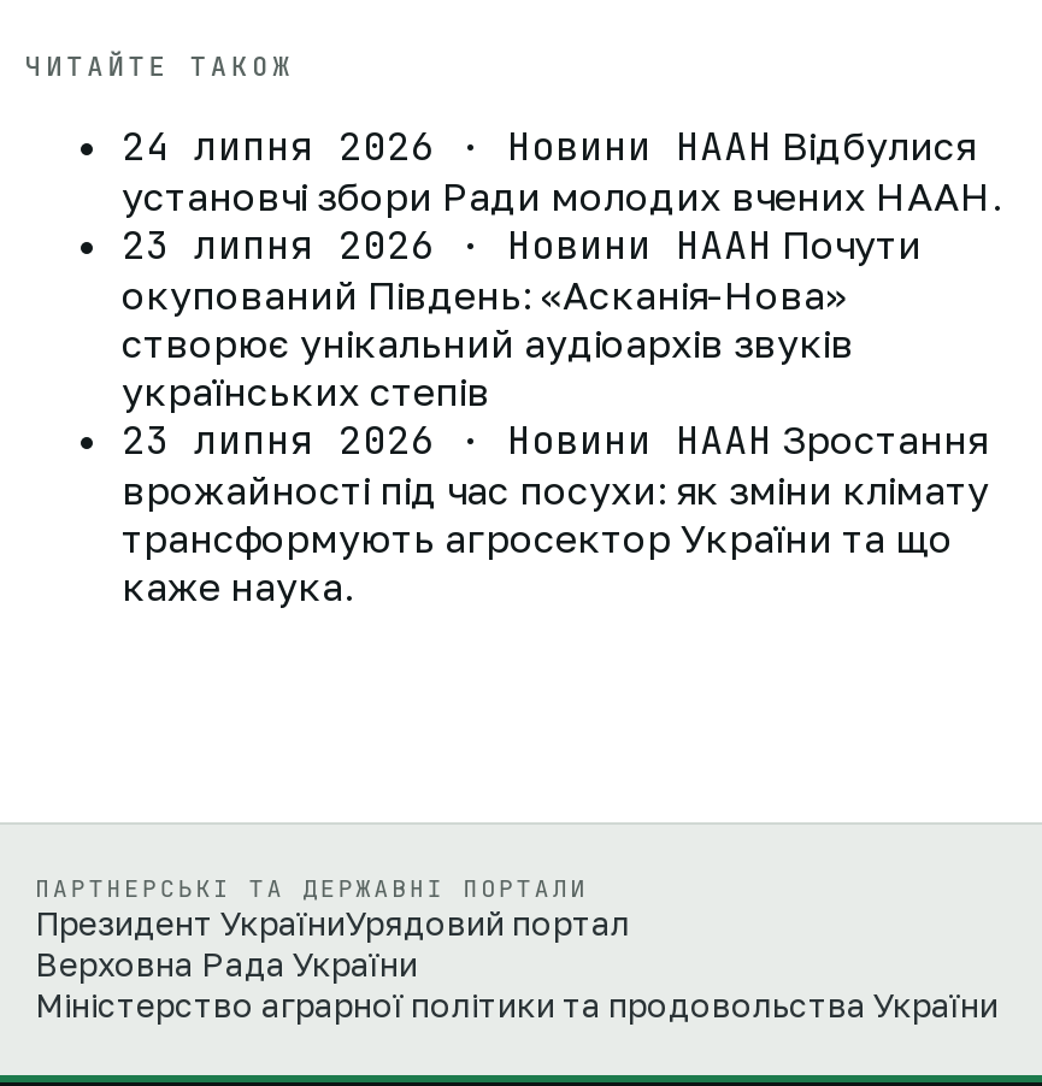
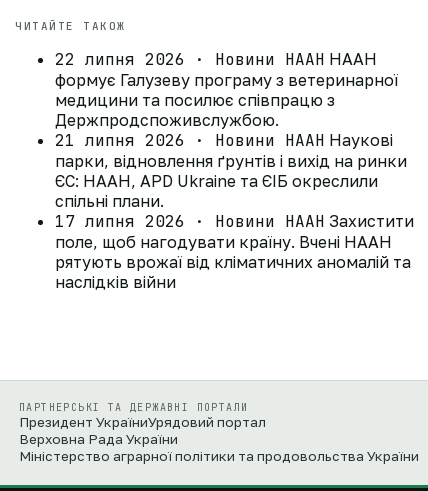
- 24 липня 2026 · Новини НААН Відбулися
- установчі збори Ради молодих вчених НААН.
- 23 липня 2026 · Новини НААН Почути
- окупований Південь: «Асканія-Нова»
- створює унікальний аудіоархів звуків
- українських степів
- 23 липня 2026 · Новини НААН Зростання
- врожайності під час посухи: як зміни клімату
- трансформують агросектор України та що
- каже наука.
+ 22 липня 2026 · Новини НААН НААН
+ формує Галузеву програму з ветеринарної
+ медицини та посилює співпрацю з
+ Держпродспоживслужбою.
+ 21 липня 2026 · Новини НААН Наукові
+ парки, відновлення ґрунтів і вихід на ринки
+ ЄС: НААН, APD Ukraine та ЄІБ окреслили
+ спільні плани.
+ 17 липня 2026 · Новини НААН Захистити
+ поле, щоб нагодувати країну. Вчені НААН
+ рятують врожаї від кліматичних аномалій та
+ наслідків війни
